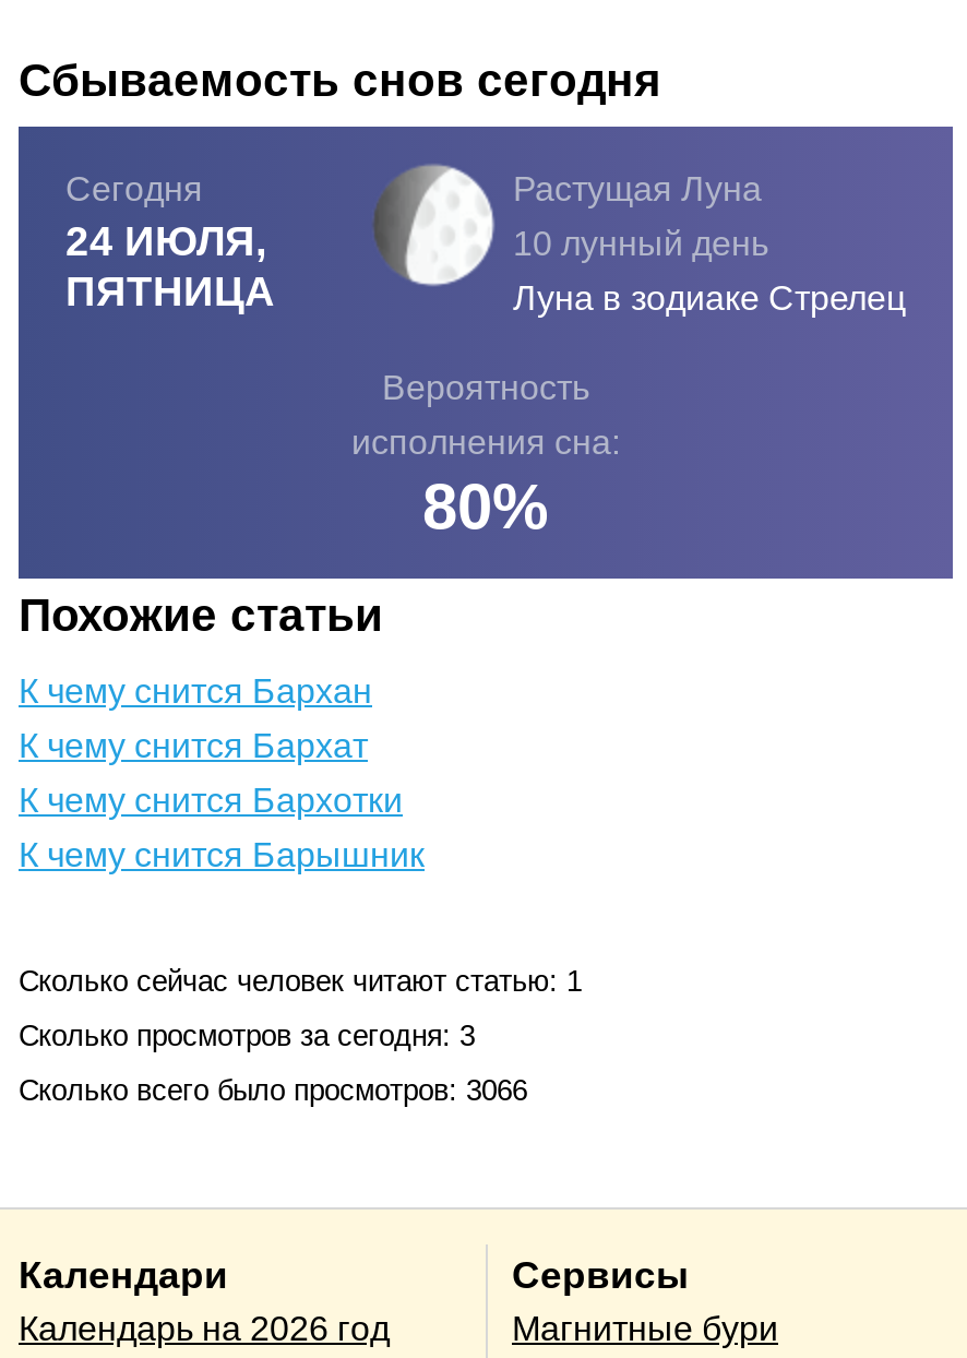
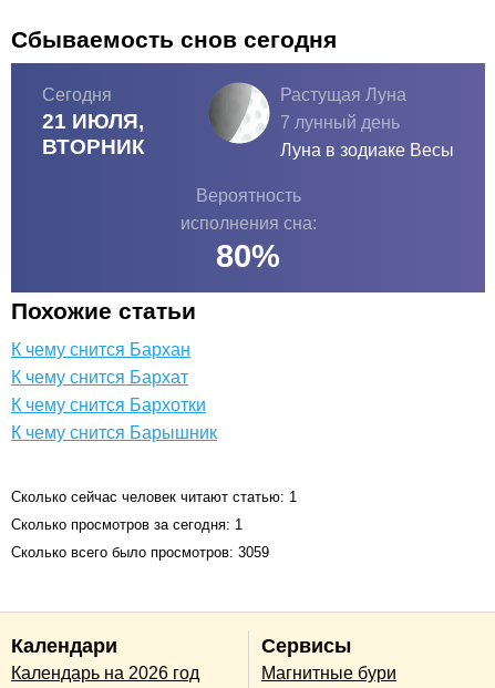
- [image]
- 10 лунный день
+ [image]
+ 7 лунный день

- 24 ИЮЛЯ,
- ПЯТНИЦА
+ 21 ИЮЛЯ,
+ ВТОРНИК

- Луна в зодиаке Стрелец
+ Луна в зодиаке Весы

- Сколько просмотров за сегодня: 3
+ Сколько просмотров за сегодня: 1

- Сколько всего было просмотров: 3066
+ Сколько всего было просмотров: 3059
